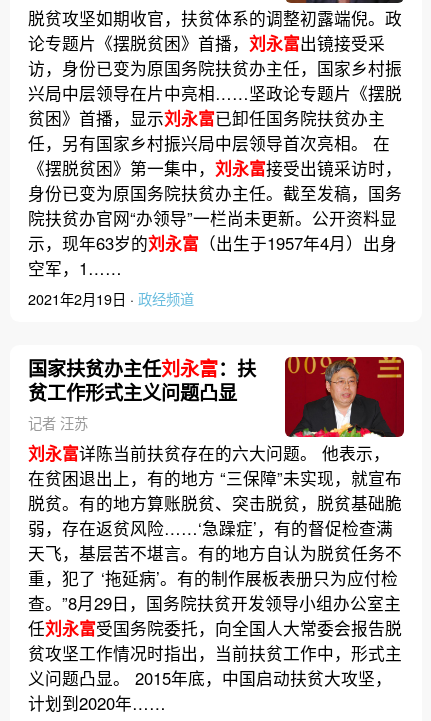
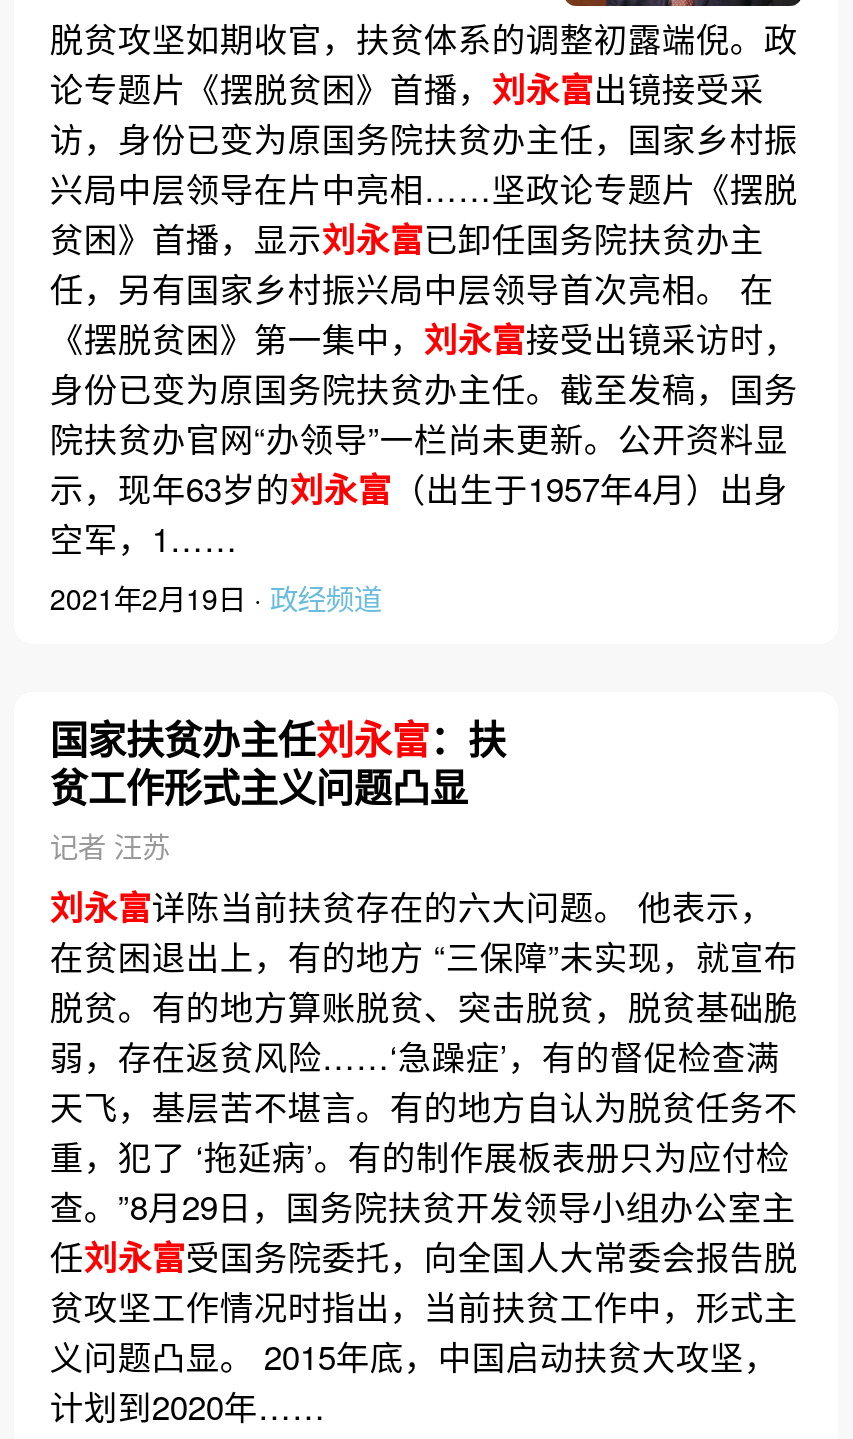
- [image]
